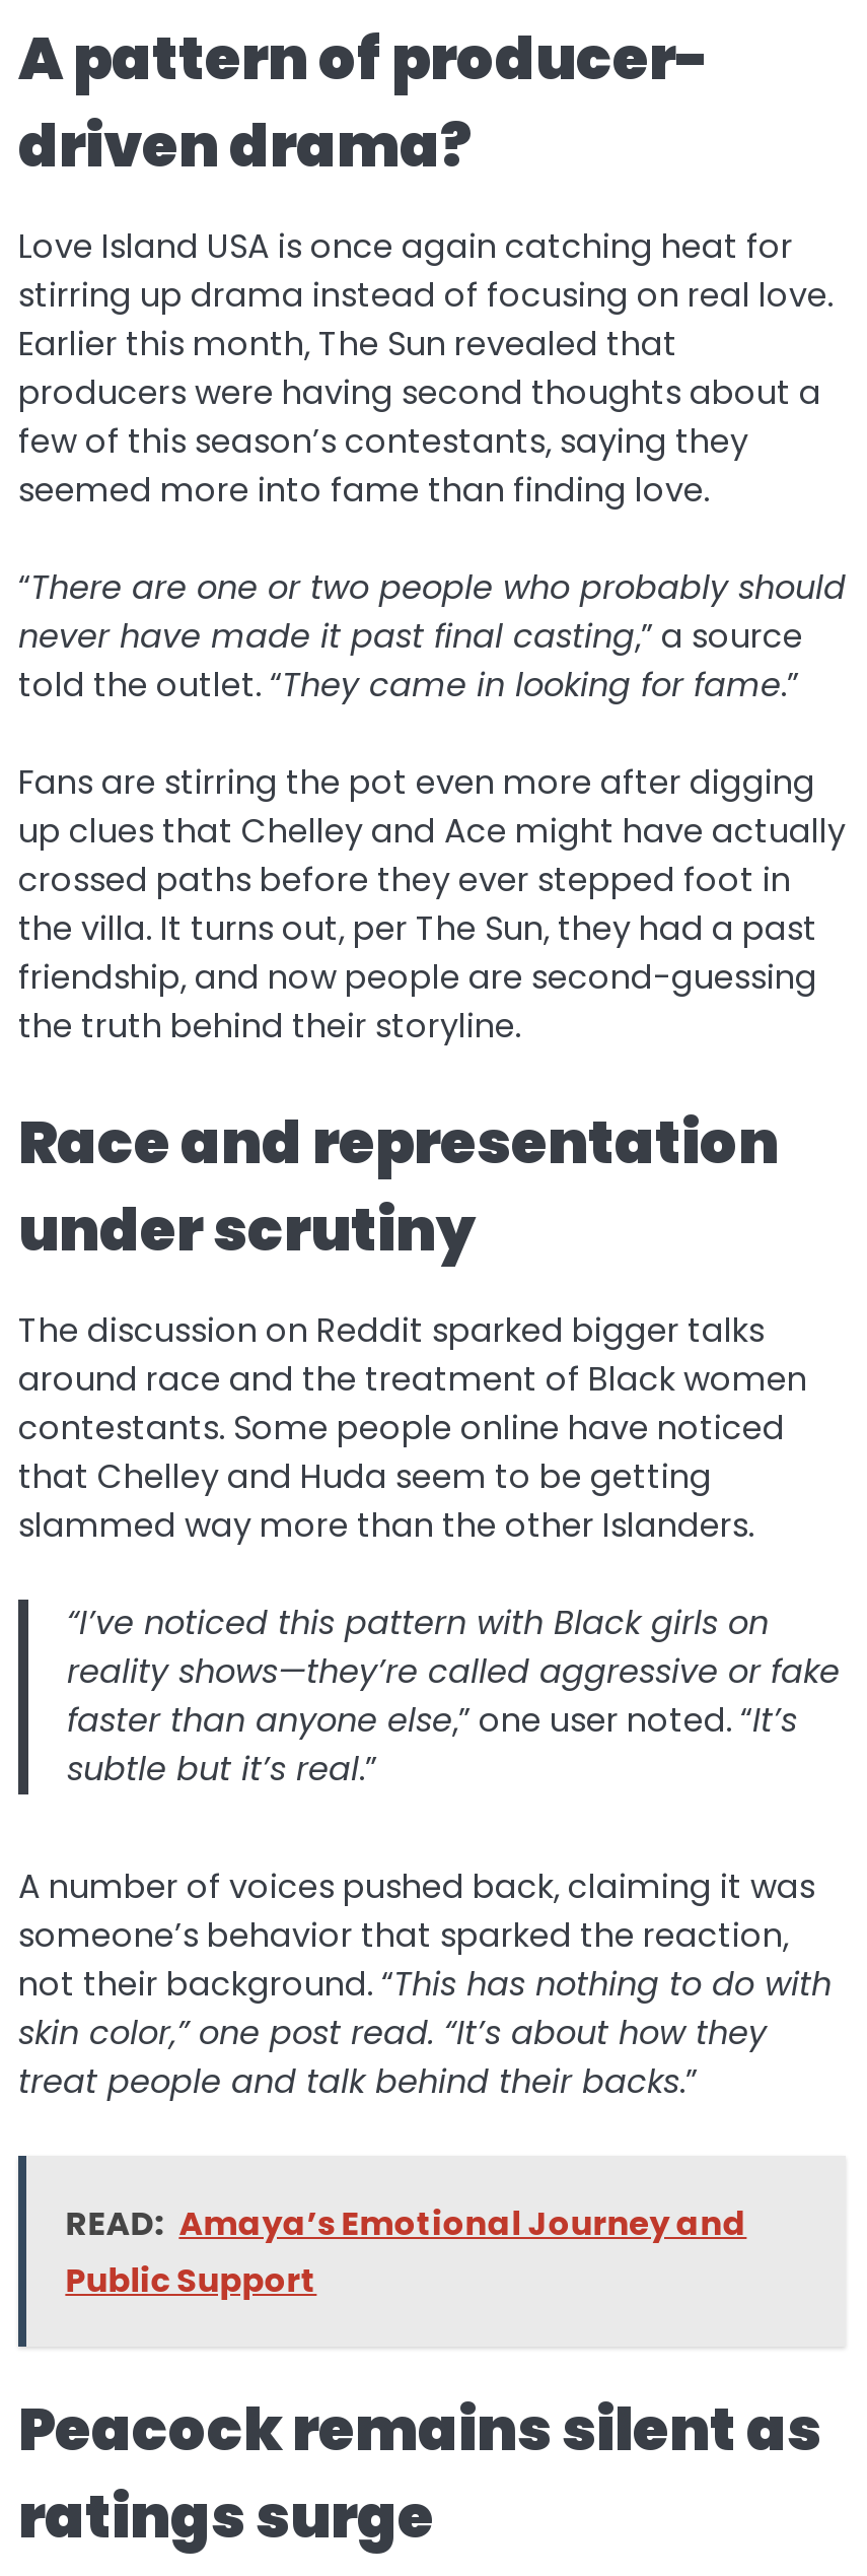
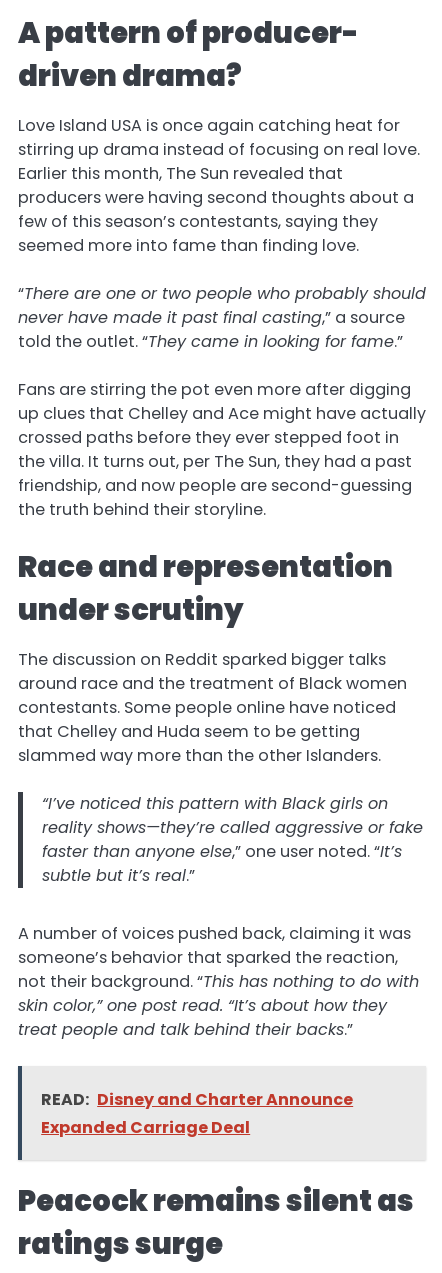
- READ: Amaya’s Emotional Journey and
- Public Support
+ READ: Disney and Charter Announce
+ Expanded Carriage Deal
